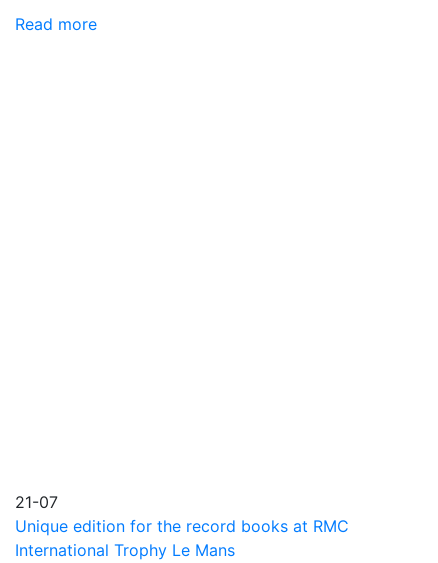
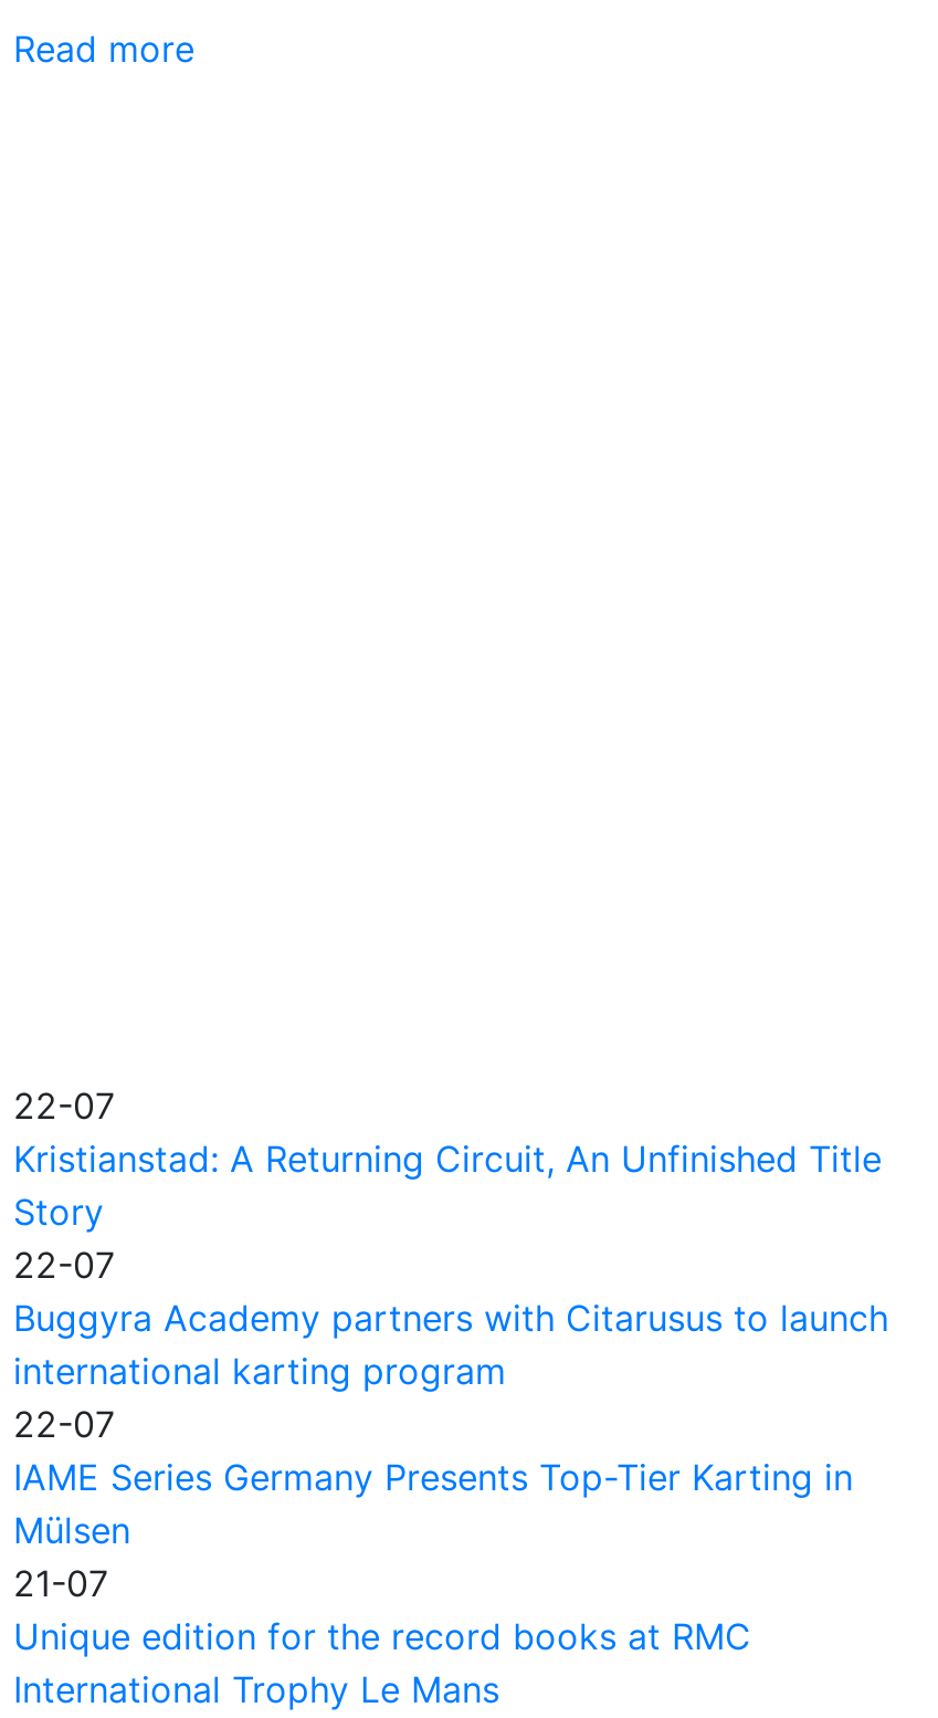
+ 22-07
+ Kristianstad: A Returning Circuit, An Unfinished Title
+ Story
+ 22-07
+ Buggyra Academy partners with Citarusus to launch
+ international karting program
+ 22-07
+ IAME Series Germany Presents Top-Tier Karting in
+ Mülsen
